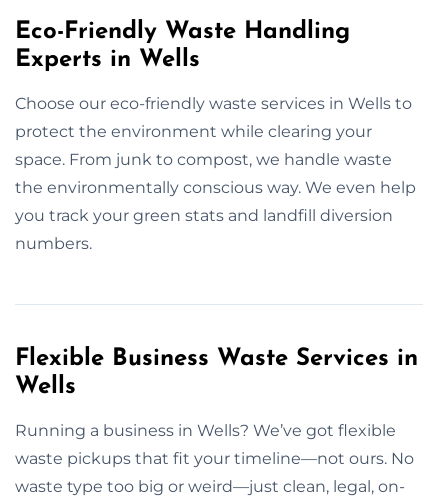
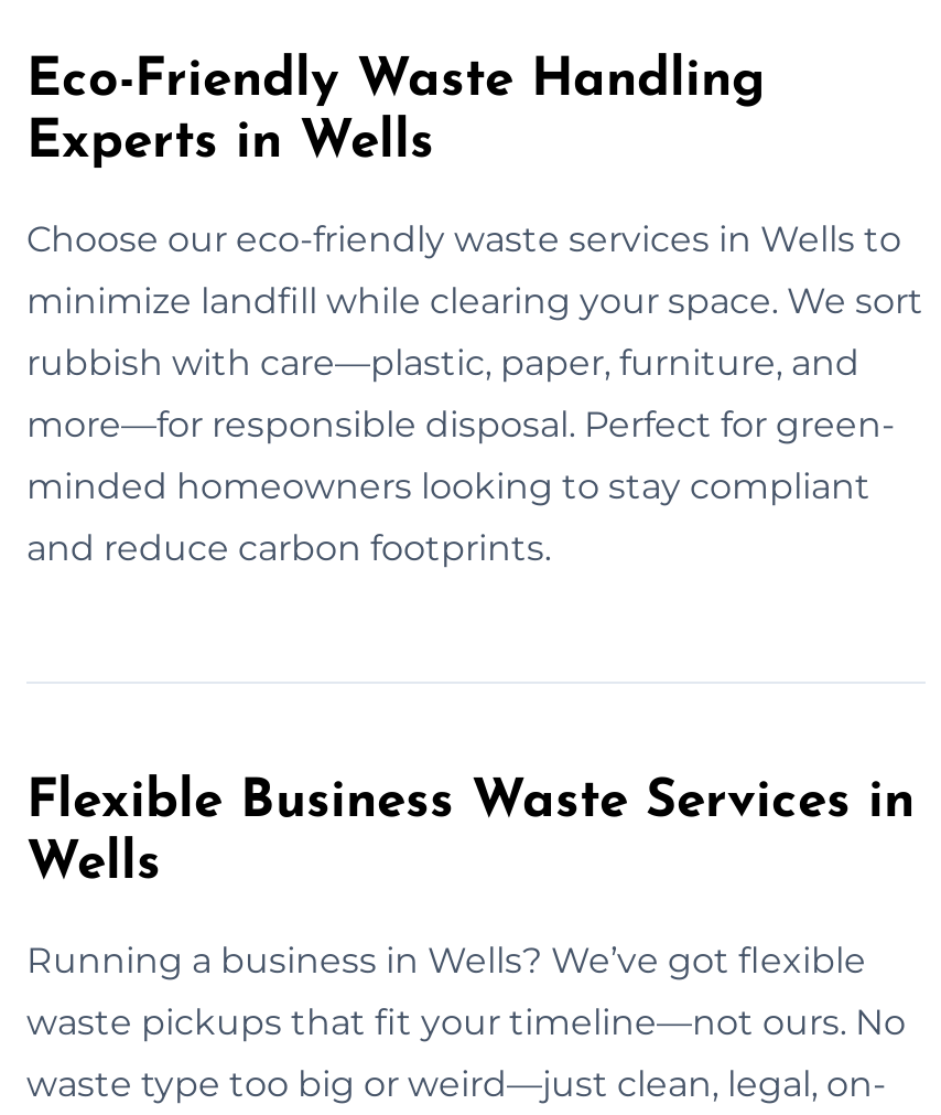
- protect the environment while clearing your
+ minimize landfill while clearing your space. We sort

- space. From junk to compost, we handle waste
+ rubbish with care—plastic, paper, furniture, and

- the environmentally conscious way. We even help
+ more—for responsible disposal. Perfect for green-

- you track your green stats and landfill diversion
+ minded homeowners looking to stay compliant

- numbers.
+ and reduce carbon footprints.
